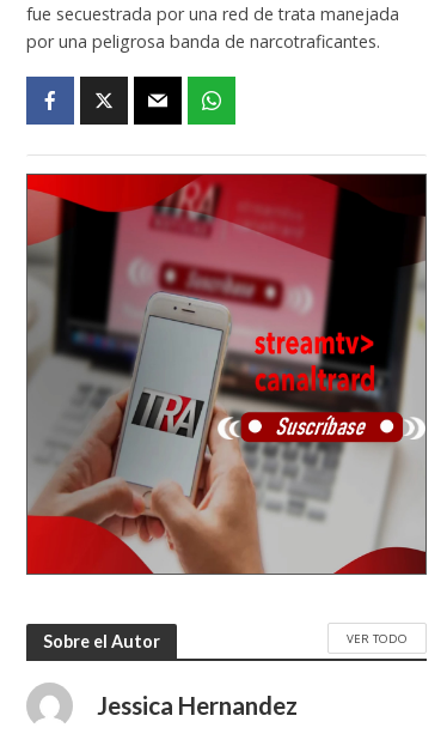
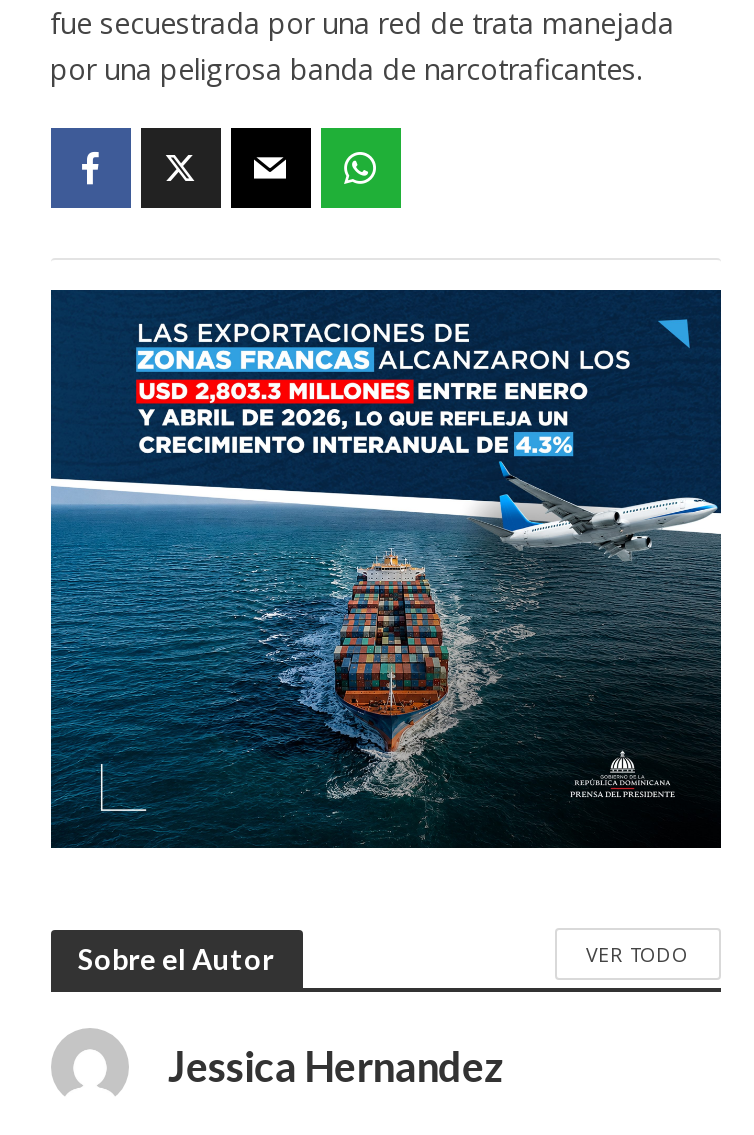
- [image]
+ [image]
